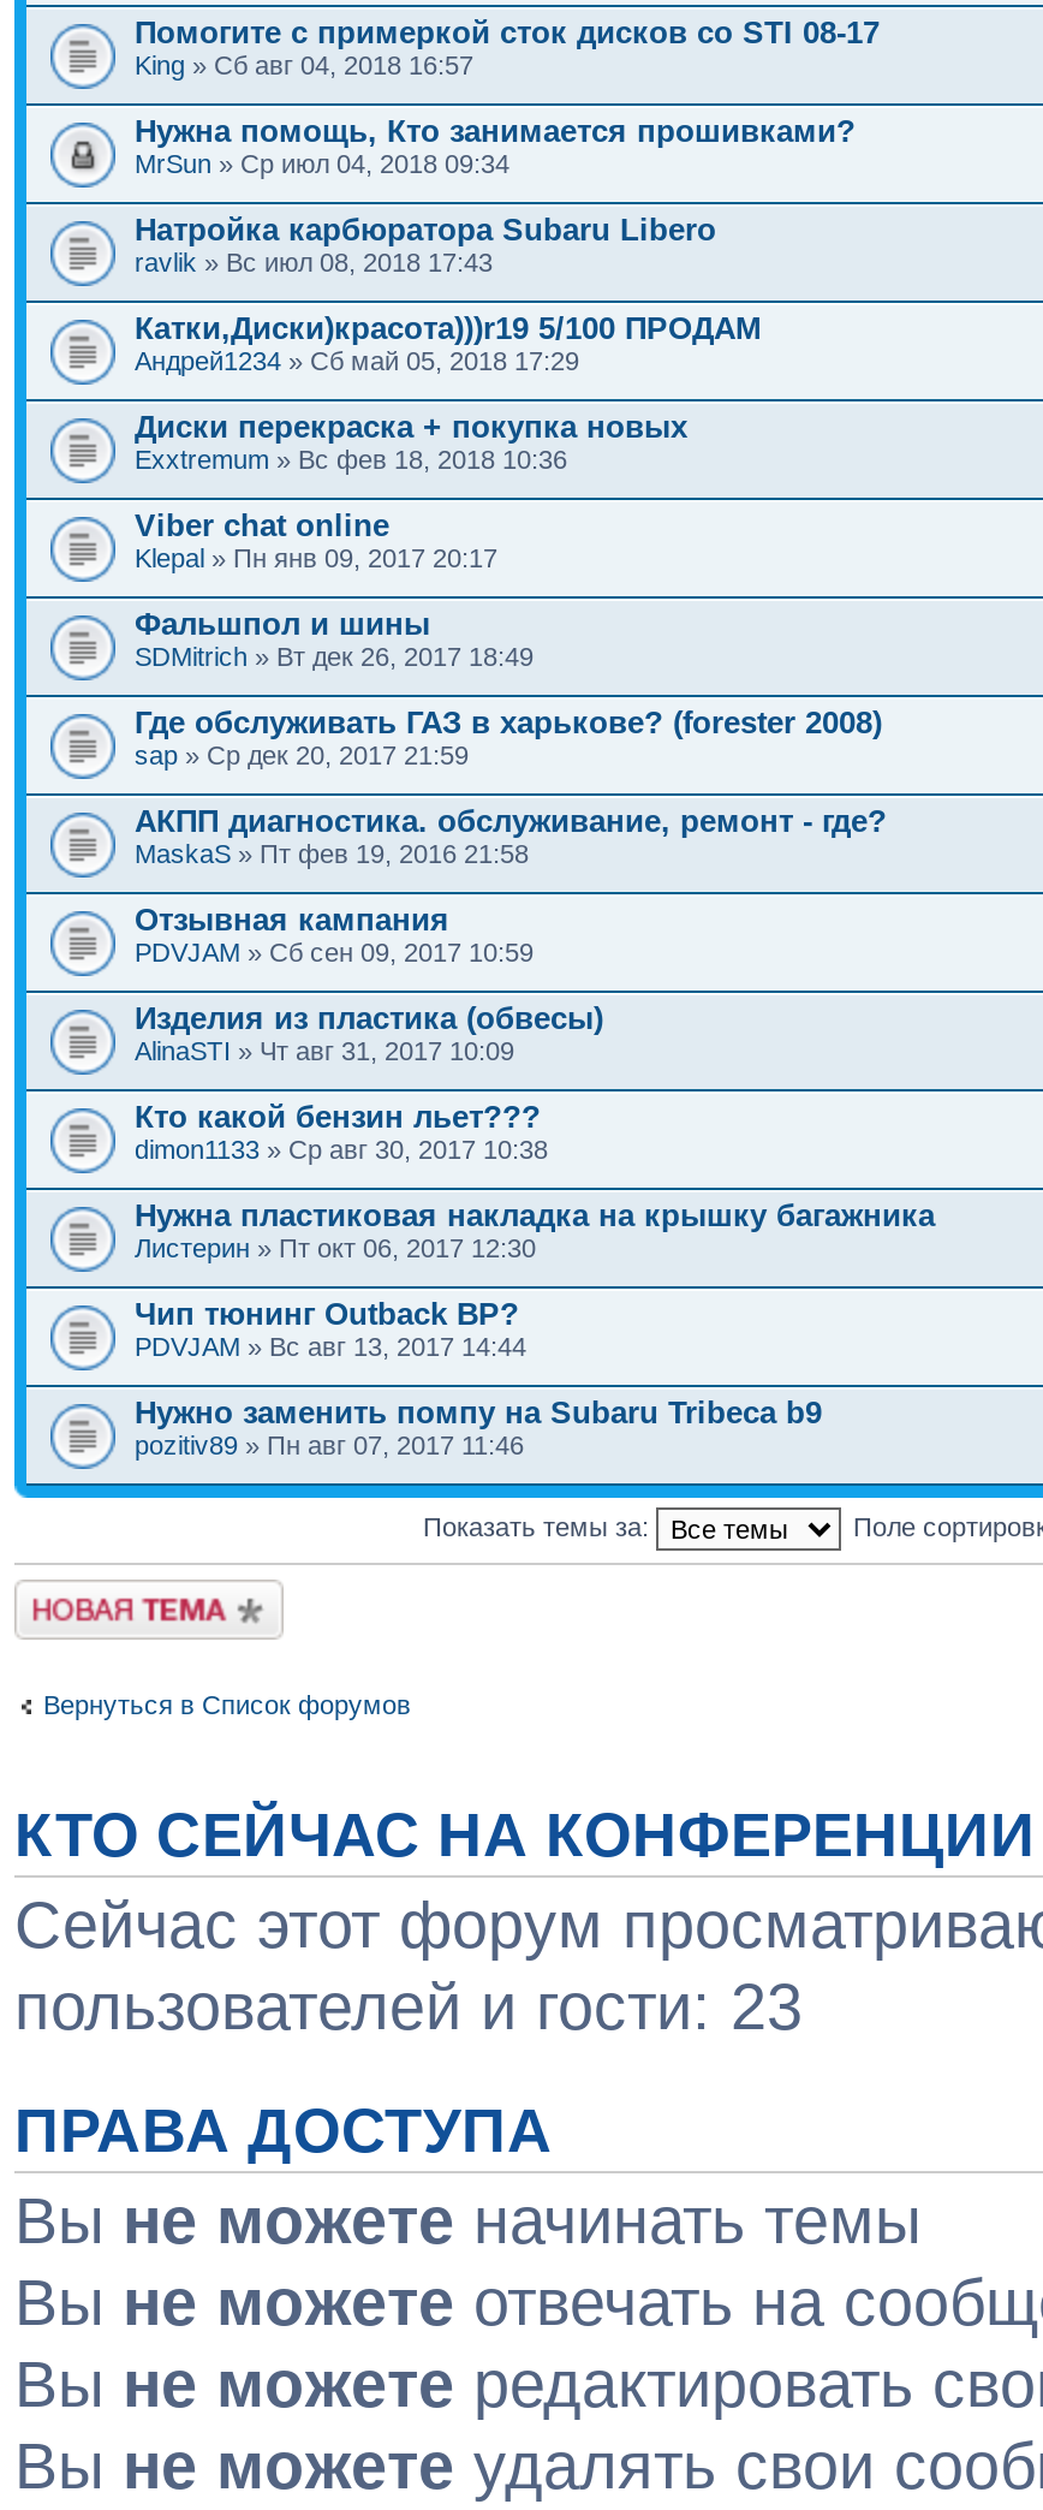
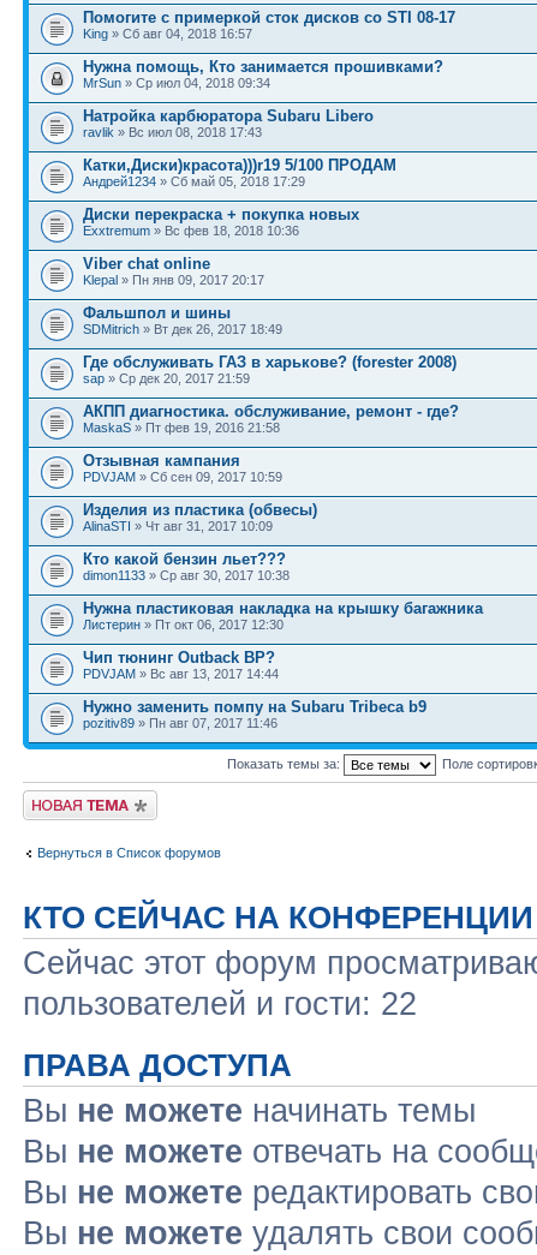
- пользователей и гости: 23
+ пользователей и гости: 22
